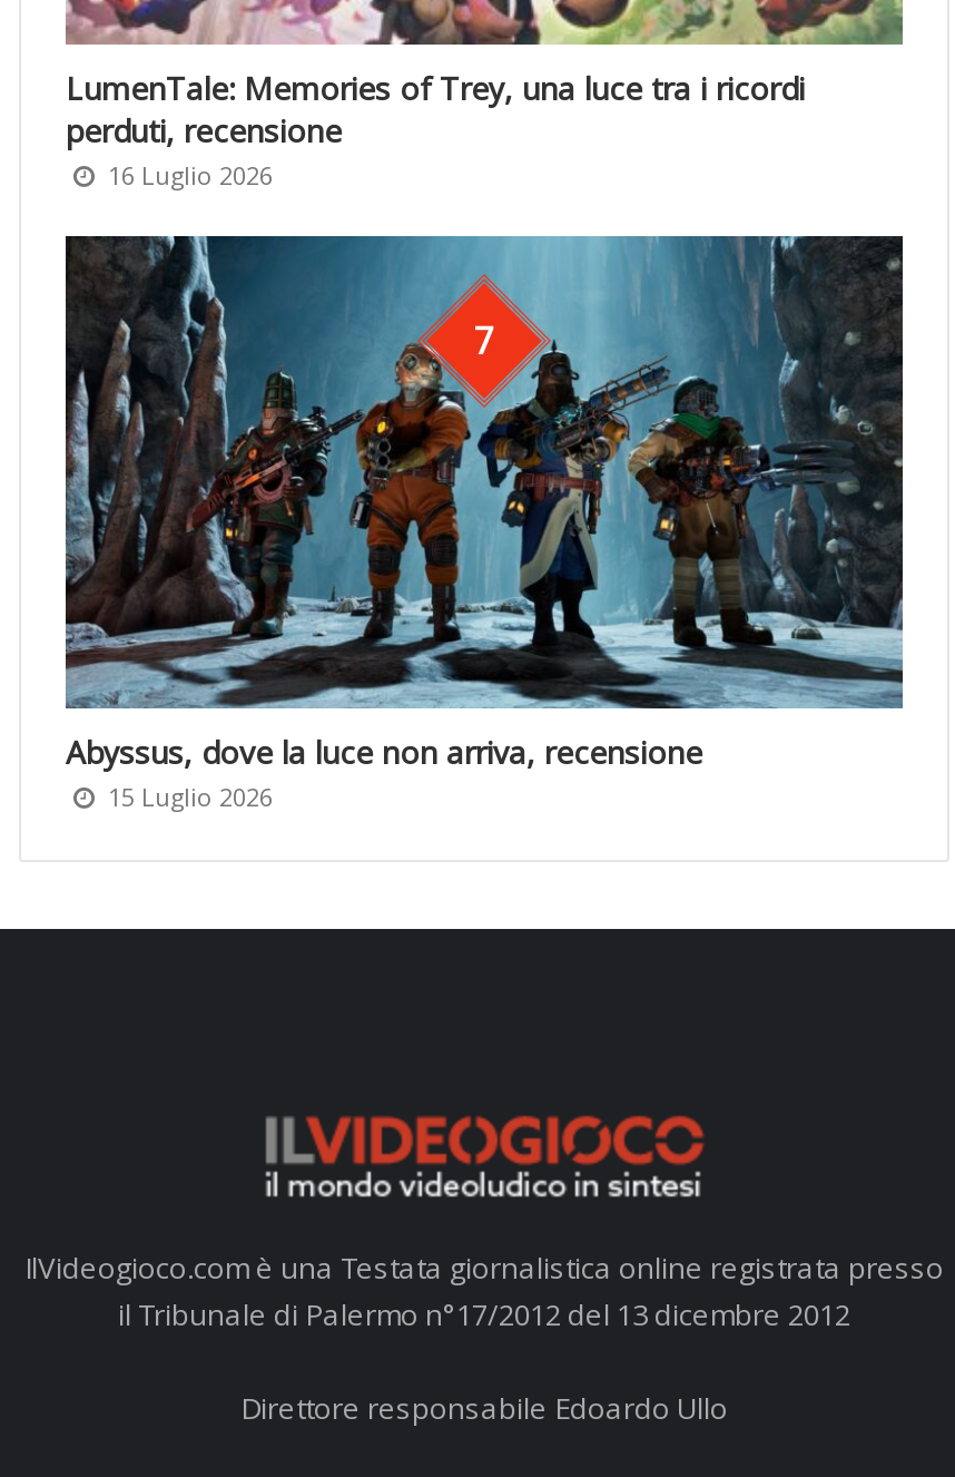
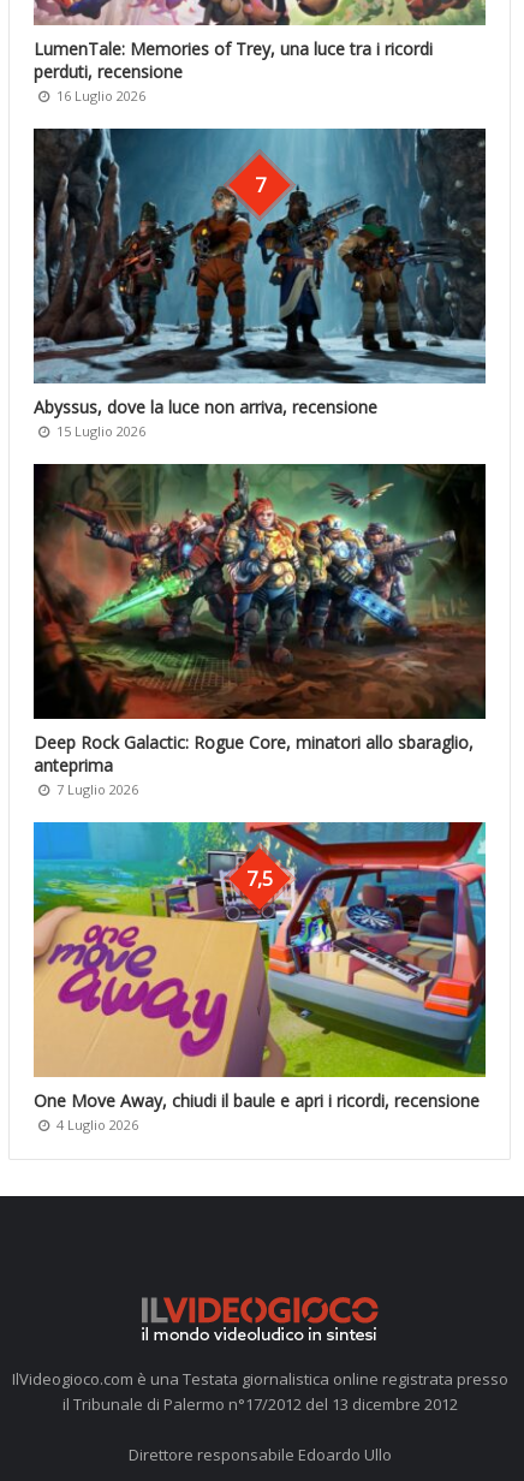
+ [image]
+ Deep Rock Galactic: Rogue Core, minatori allo sbaraglio,
+ anteprima
+ 7 Luglio 2026

+ [image]
+ 7,5

+ One Move Away, chiudi il baule e apri i ricordi, recensione
+ 4 Luglio 2026
